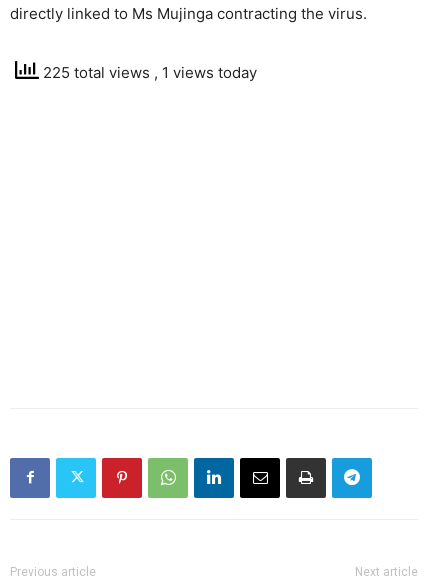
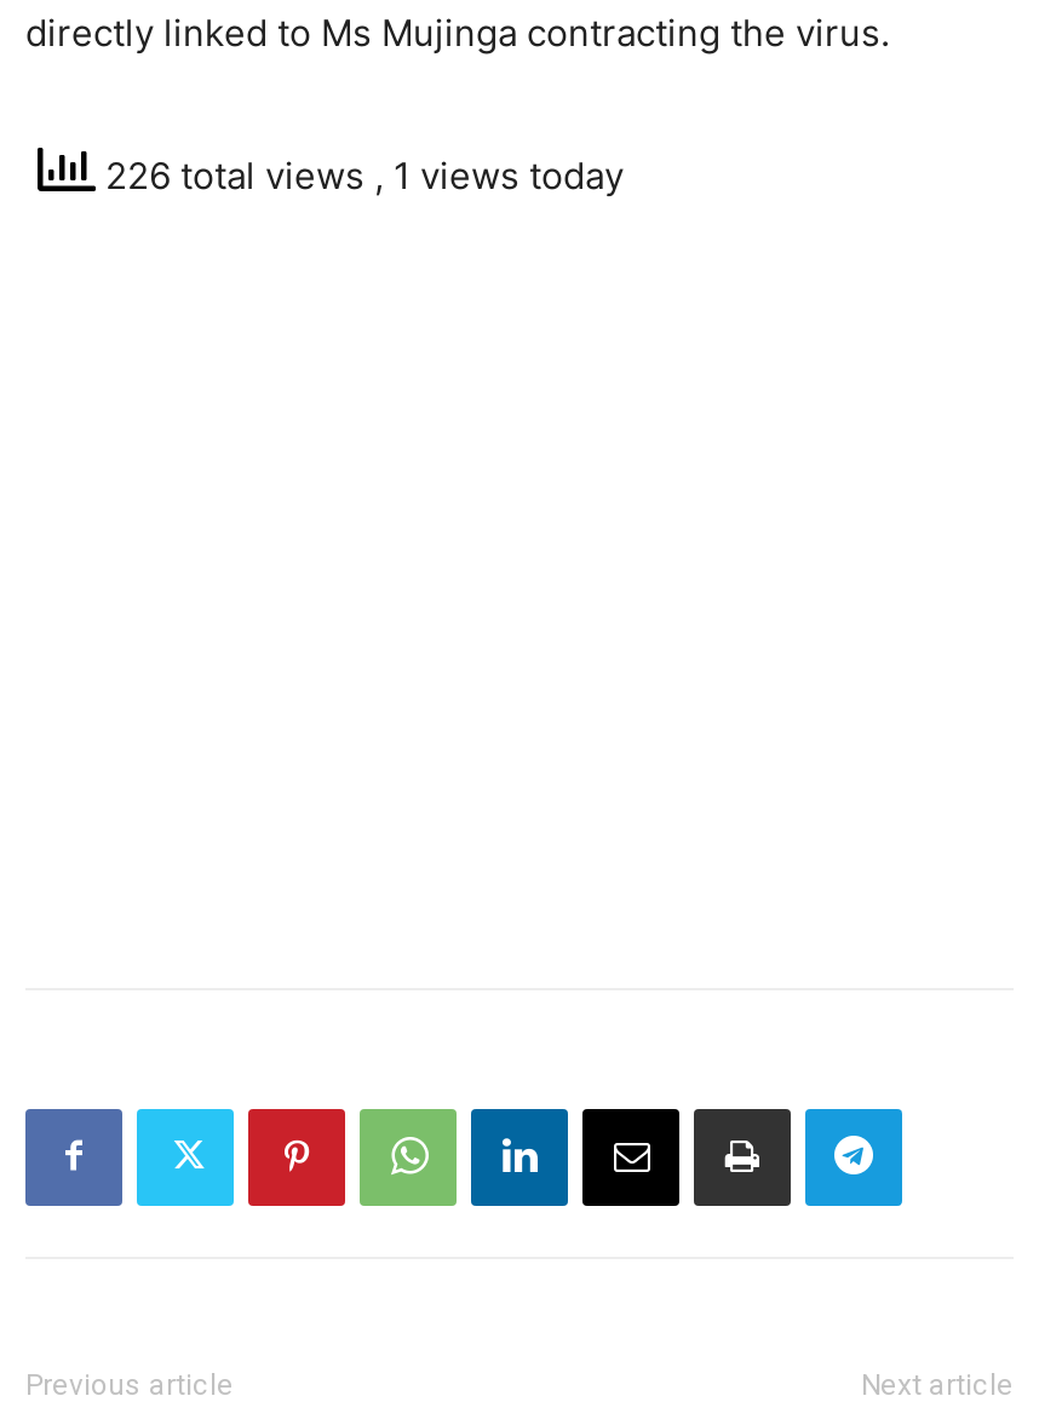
- 225 total views, 1 views today
+ 226 total views, 1 views today
